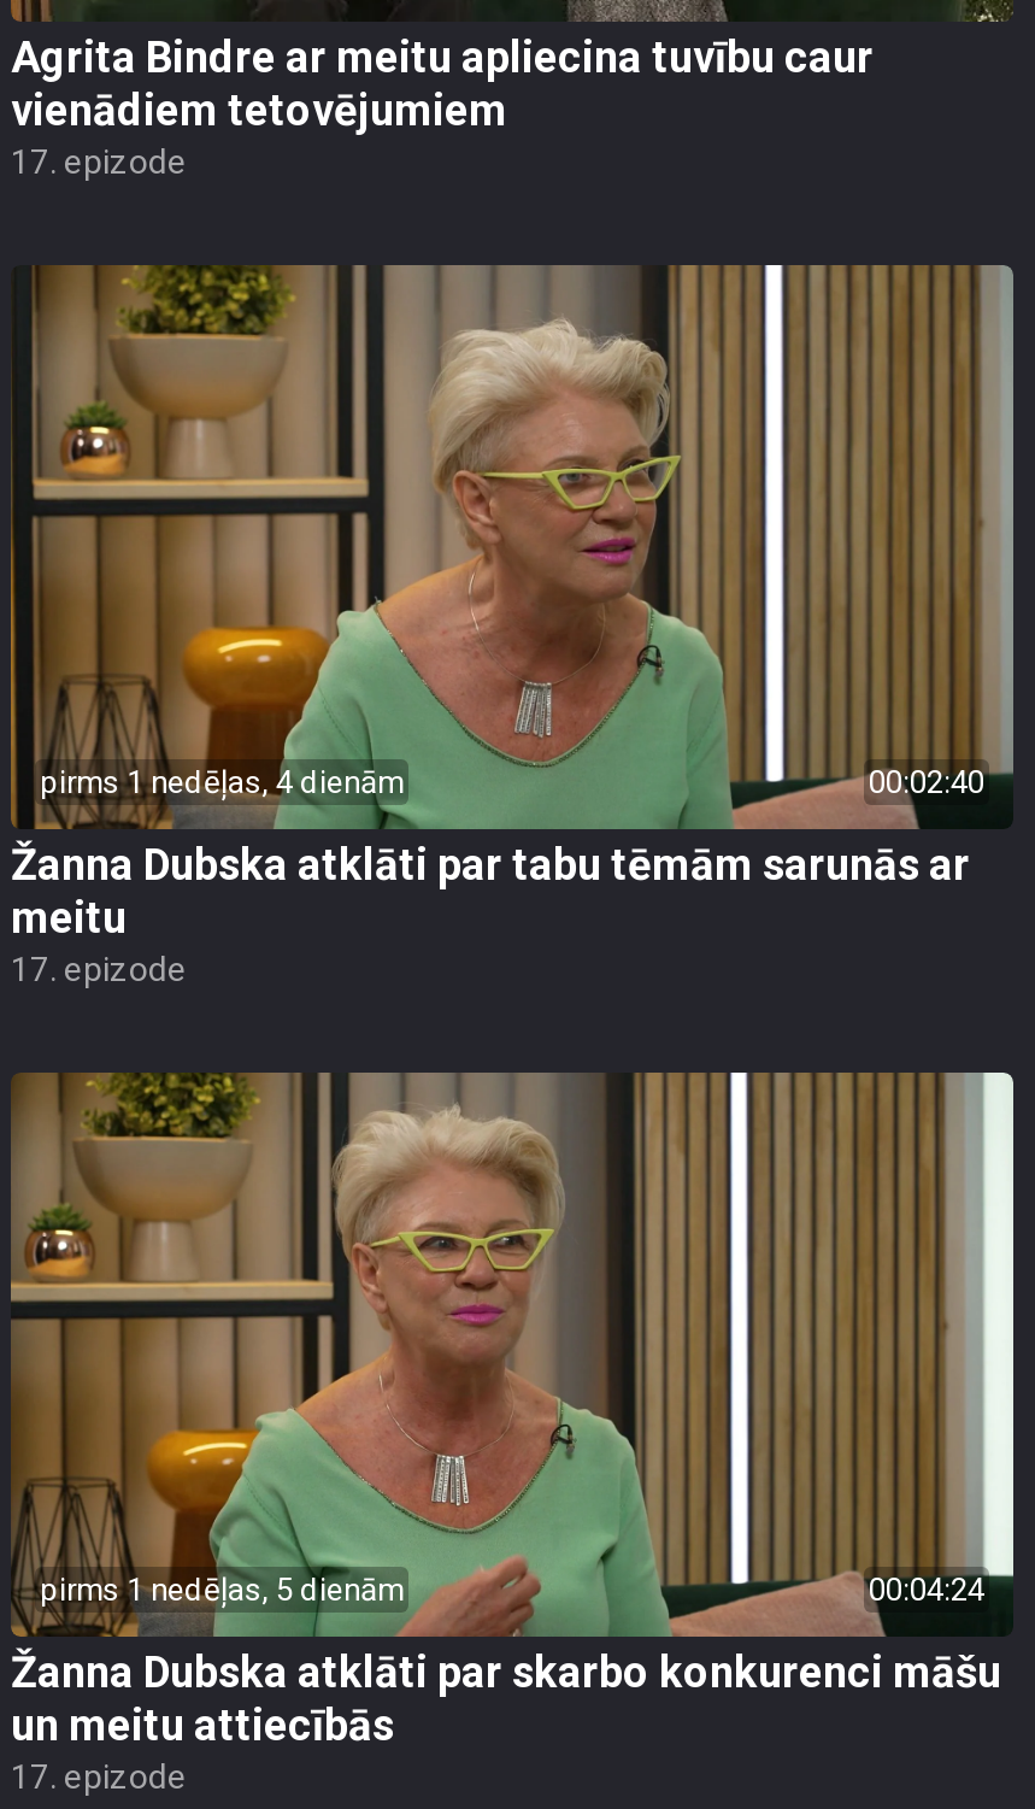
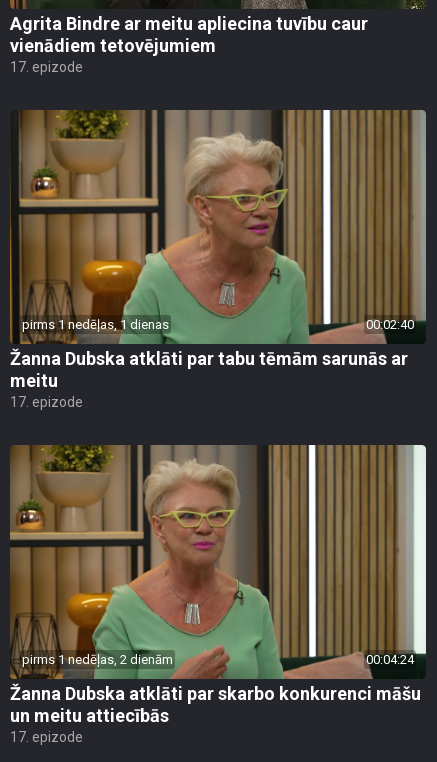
- pirms 1 nedēļas, 4 dienām
+ pirms 1 nedēļas, 1 dienas

- pirms 1 nedēļas, 5 dienām
+ pirms 1 nedēļas, 2 dienām
